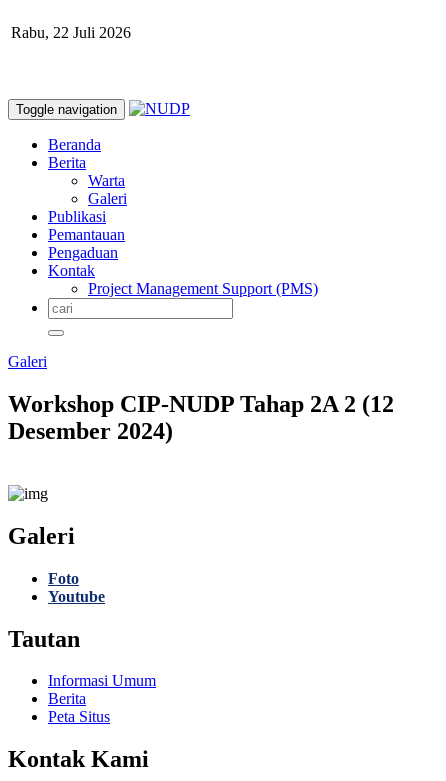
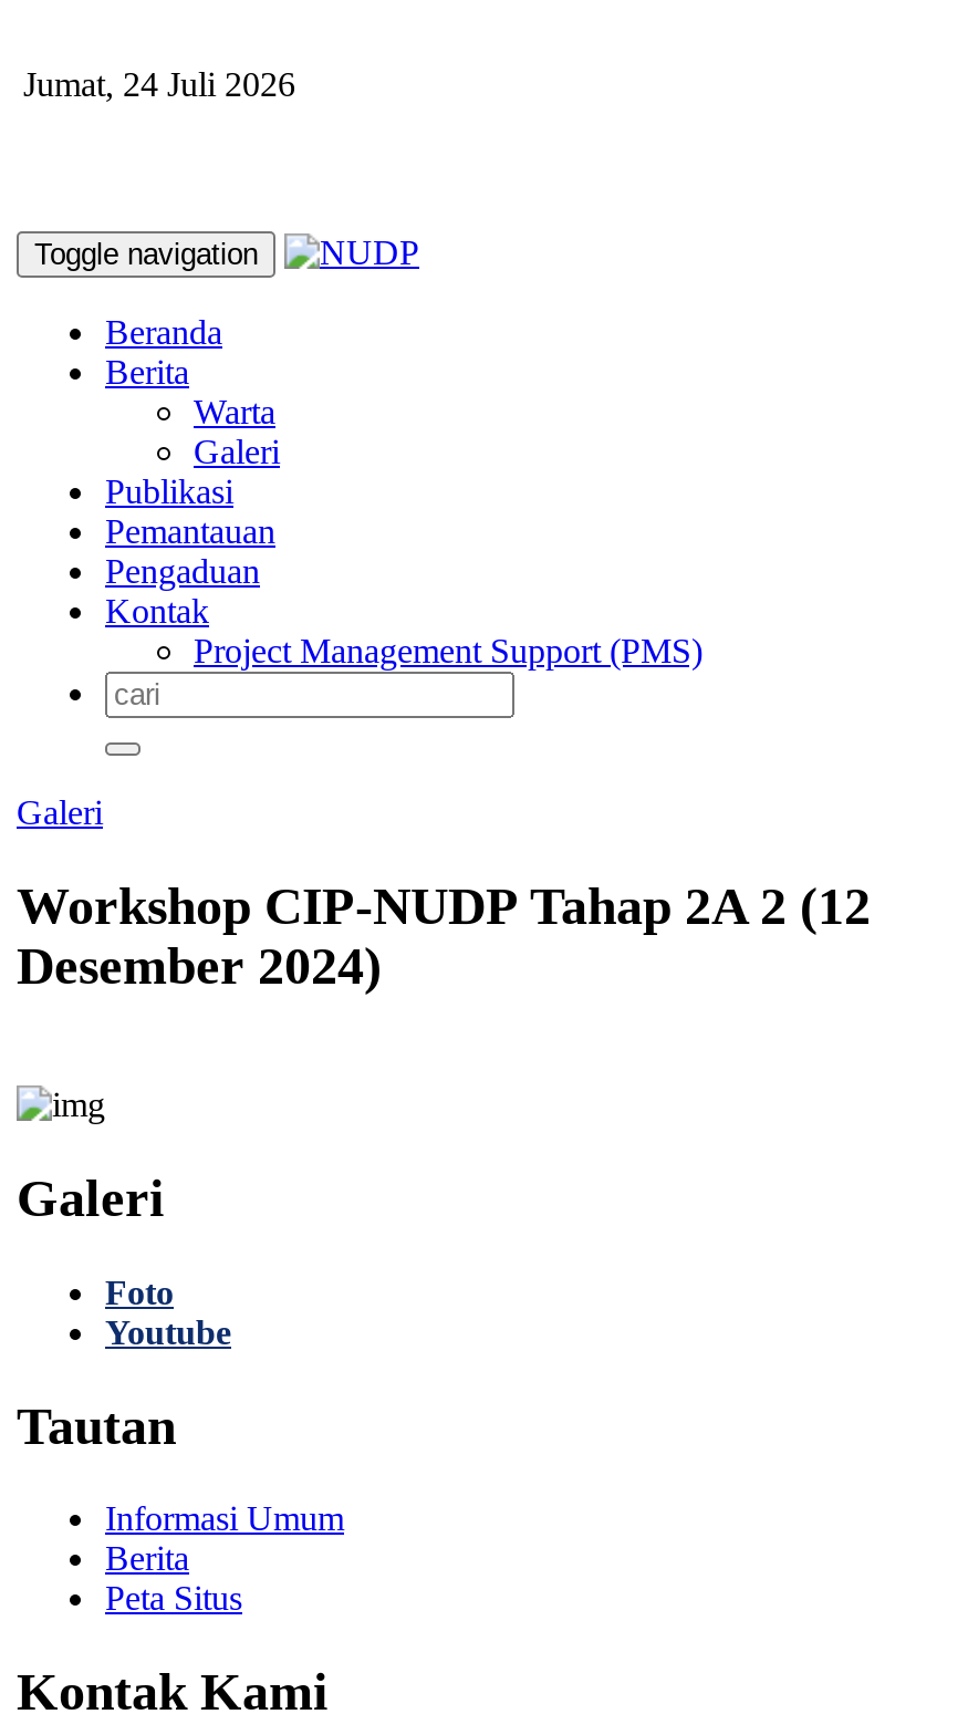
- Rabu, 22 Juli 2026
+ Jumat, 24 Juli 2026
